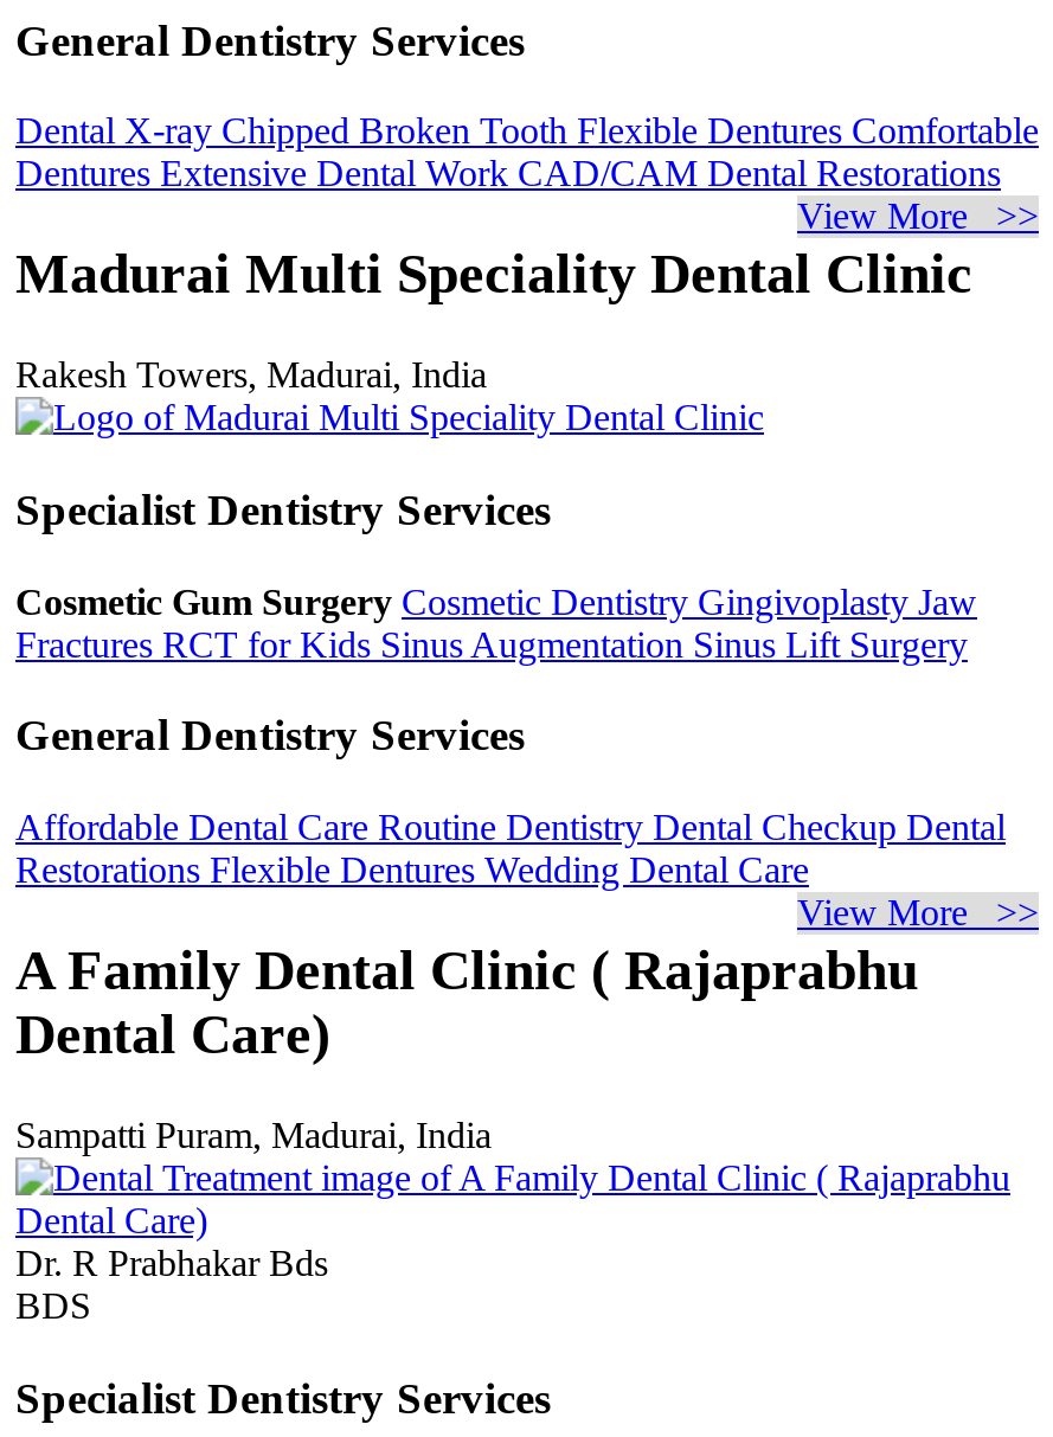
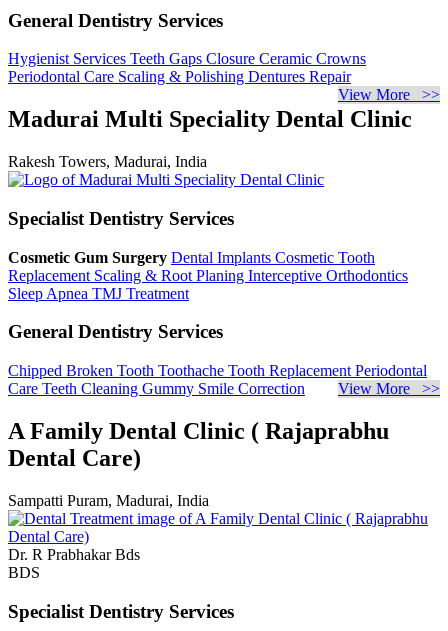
- Dental X-ray Chipped Broken Tooth Flexible Dentures Comfortable
- Dentures Extensive Dental Work CAD/CAM Dental Restorations
+ Hygienist Services Teeth Gaps Closure Ceramic Crowns
+ Periodontal Care Scaling & Polishing Dentures Repair

- Cosmetic Gum Surgery Cosmetic Dentistry Gingivoplasty Jaw
- Fractures RCT for KidsSinus Augmentation Sinus Lift Surgery
+ Cosmetic Gum Surgery Dental Implants Cosmetic Tooth
+ Replacement Scaling & Root Planing Interceptive Orthodontics
+ Sleep Apnea TMJ Treatment

- Affordable Dental Care Routine Dentistry Dental Checkup Dental
- Restorations Flexible Dentures Wedding Dental Care
+ Chipped Broken Tooth Toothache Tooth Replacement Periodontal
+ Care Teeth Cleaning Gummy Smile Correction
